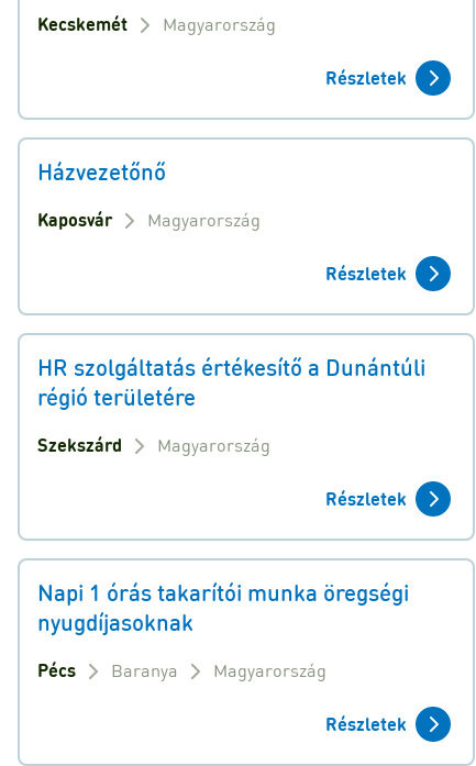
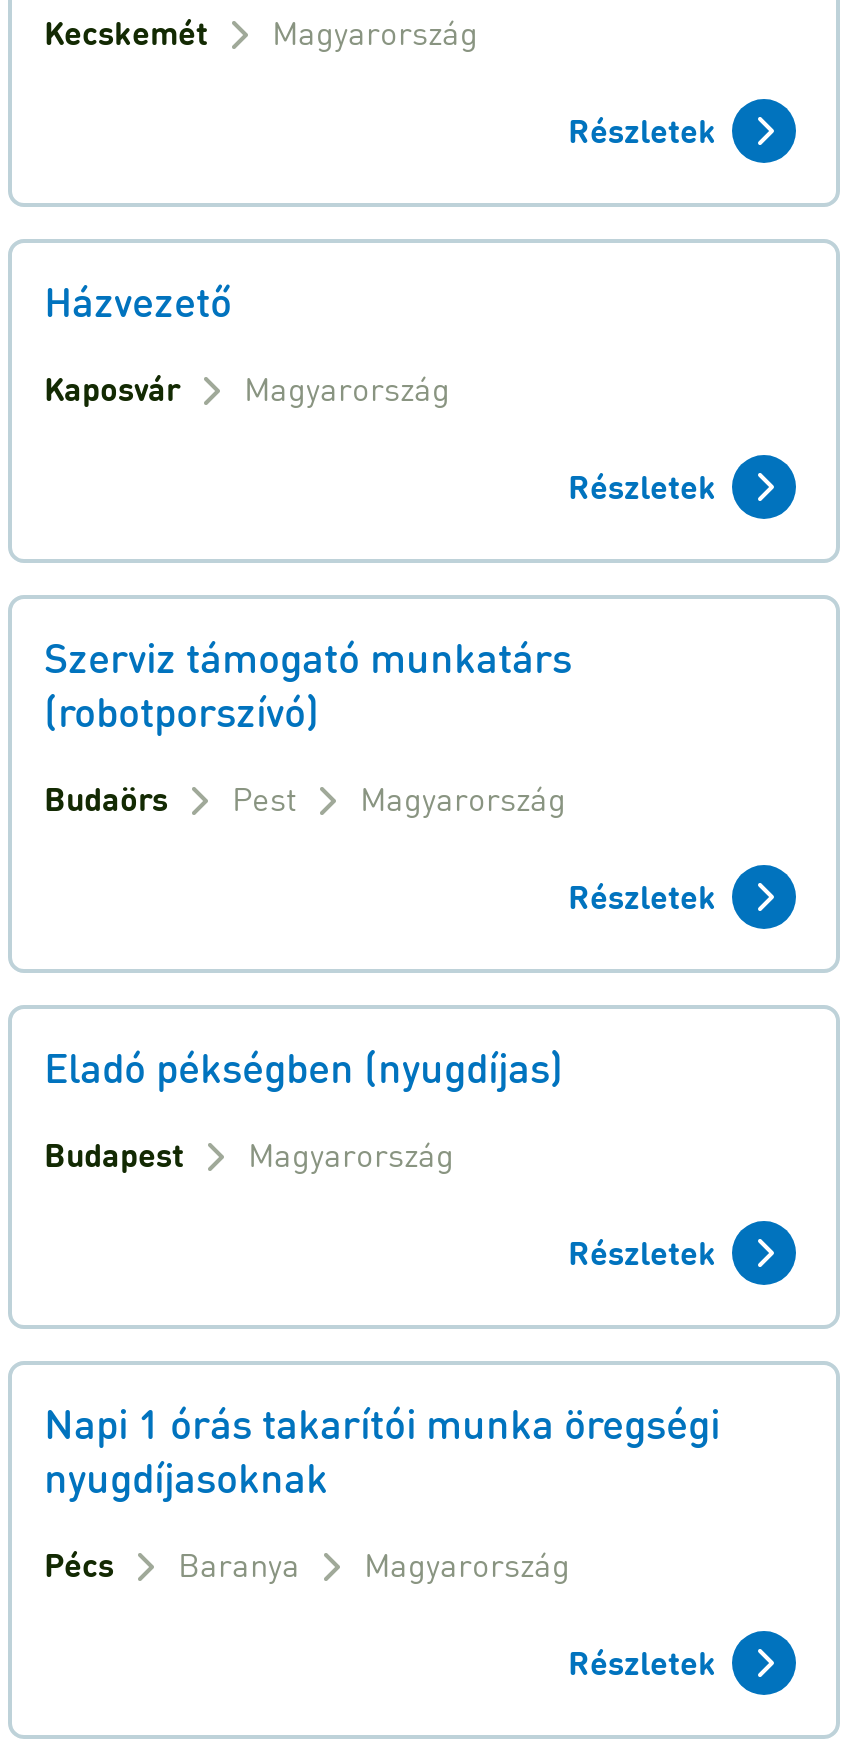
- Házvezetőnő
+ Házvezető

- HR szolgáltatás értékesítő a Dunántúli
- régió területére
- Szekszárd
+ Szerviz támogató munkatárs
+ (robotporszívó)
+ Budaörs
+ Pest
+ Magyarország
+ Részletek
+ Eladó pékségben (nyugdíjas)
+ Budapest
